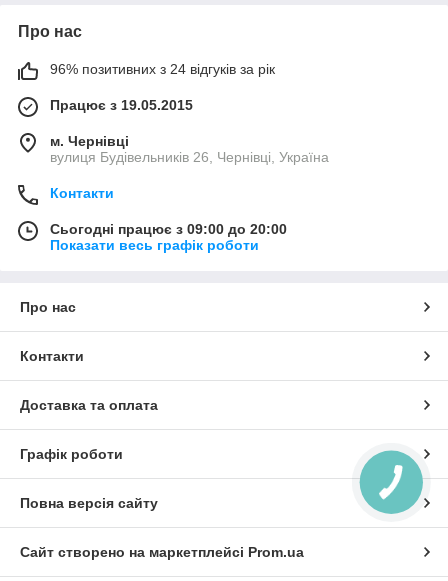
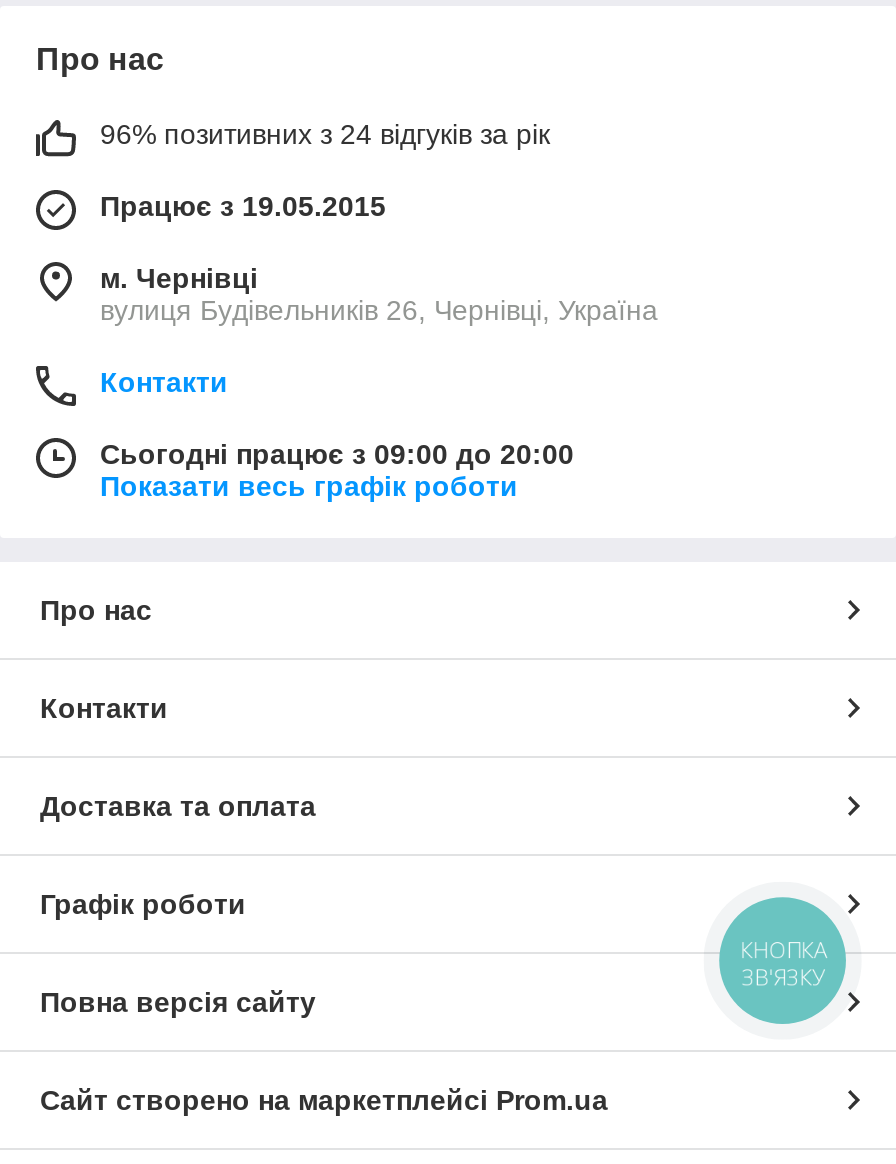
+ КНОПКА
+ ЗВ'ЯЗКУ
